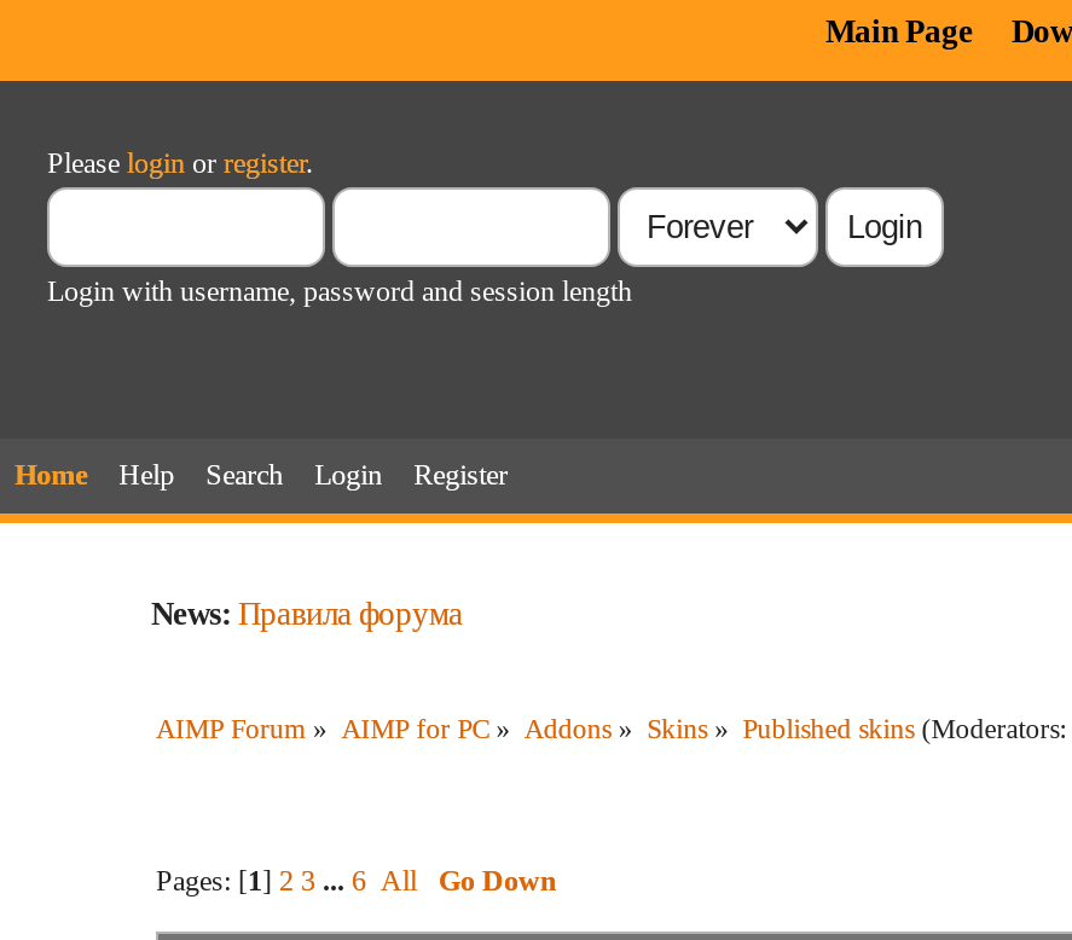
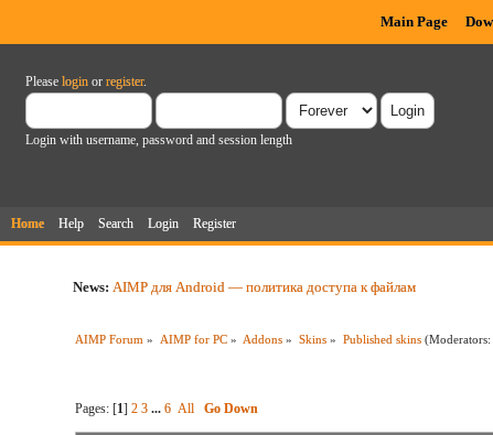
- News: Правила форума
+ News: AIMP для Android — политика доступа к файлам
